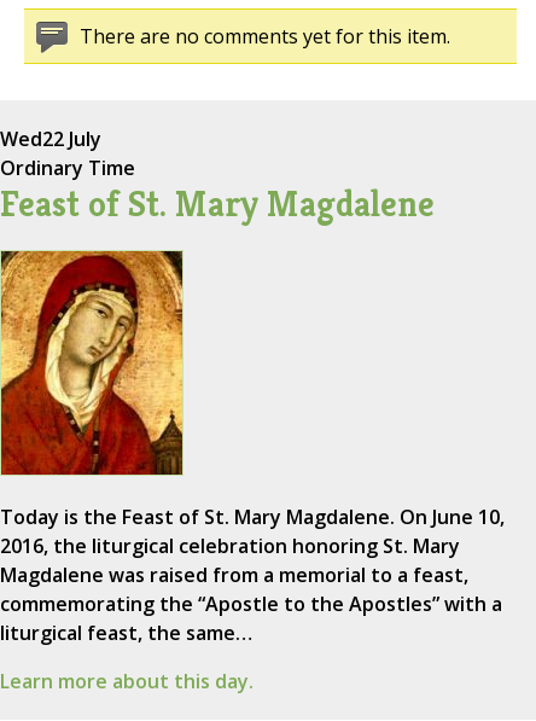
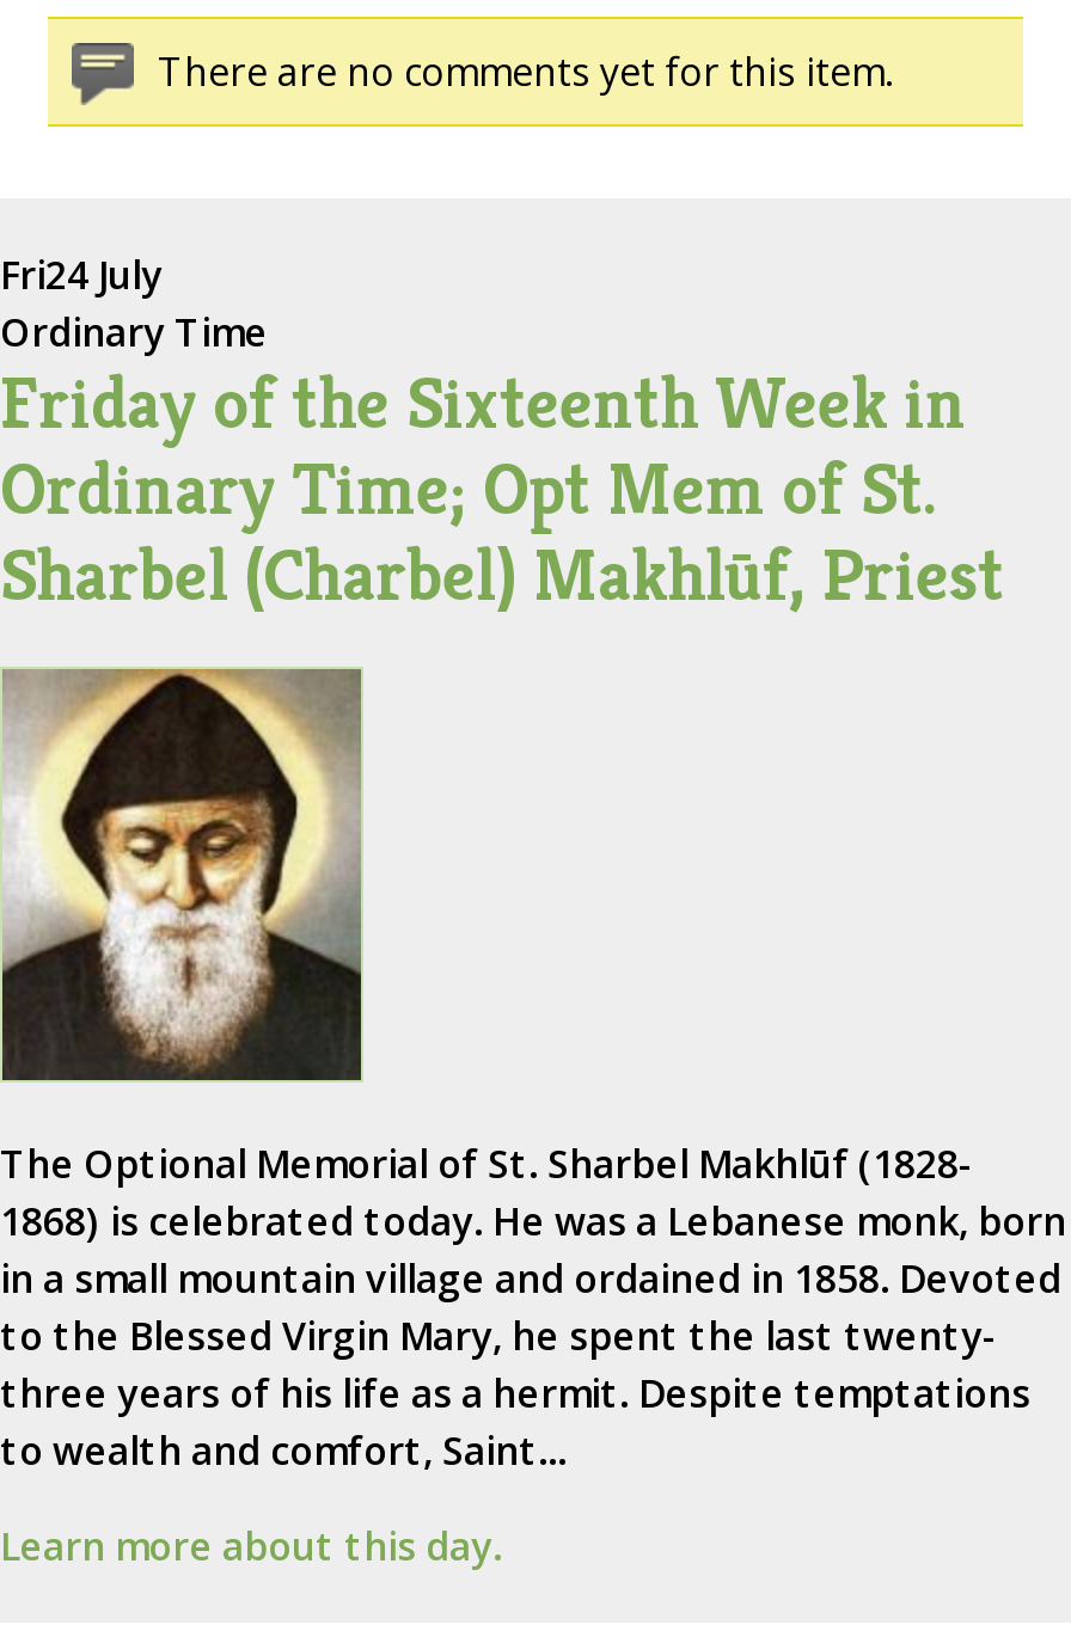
- Wed22 July
+ Fri24 July

- Feast of St. Mary Magdalene
+ Friday of the Sixteenth Week in
+ Ordinary Time; Opt Mem of St.
+ Sharbel (Charbel) Makhlūf, Priest

- [image]
+ [image]

- Today is the Feast of St. Mary Magdalene. On June 10,
- 2016, the liturgical celebration honoring St. Mary
- Magdalene was raised from a memorial to a feast,
- commemorating the “Apostle to the Apostles” with a
- liturgical feast, the same…
+ The Optional Memorial of St. Sharbel Makhlūf (1828-
+ 1868) is celebrated today. He was a Lebanese monk, born
+ in a small mountain village and ordained in 1858. Devoted
+ to the Blessed Virgin Mary, he spent the last twenty-
+ three years of his life as a hermit. Despite temptations
+ to wealth and comfort, Saint…
